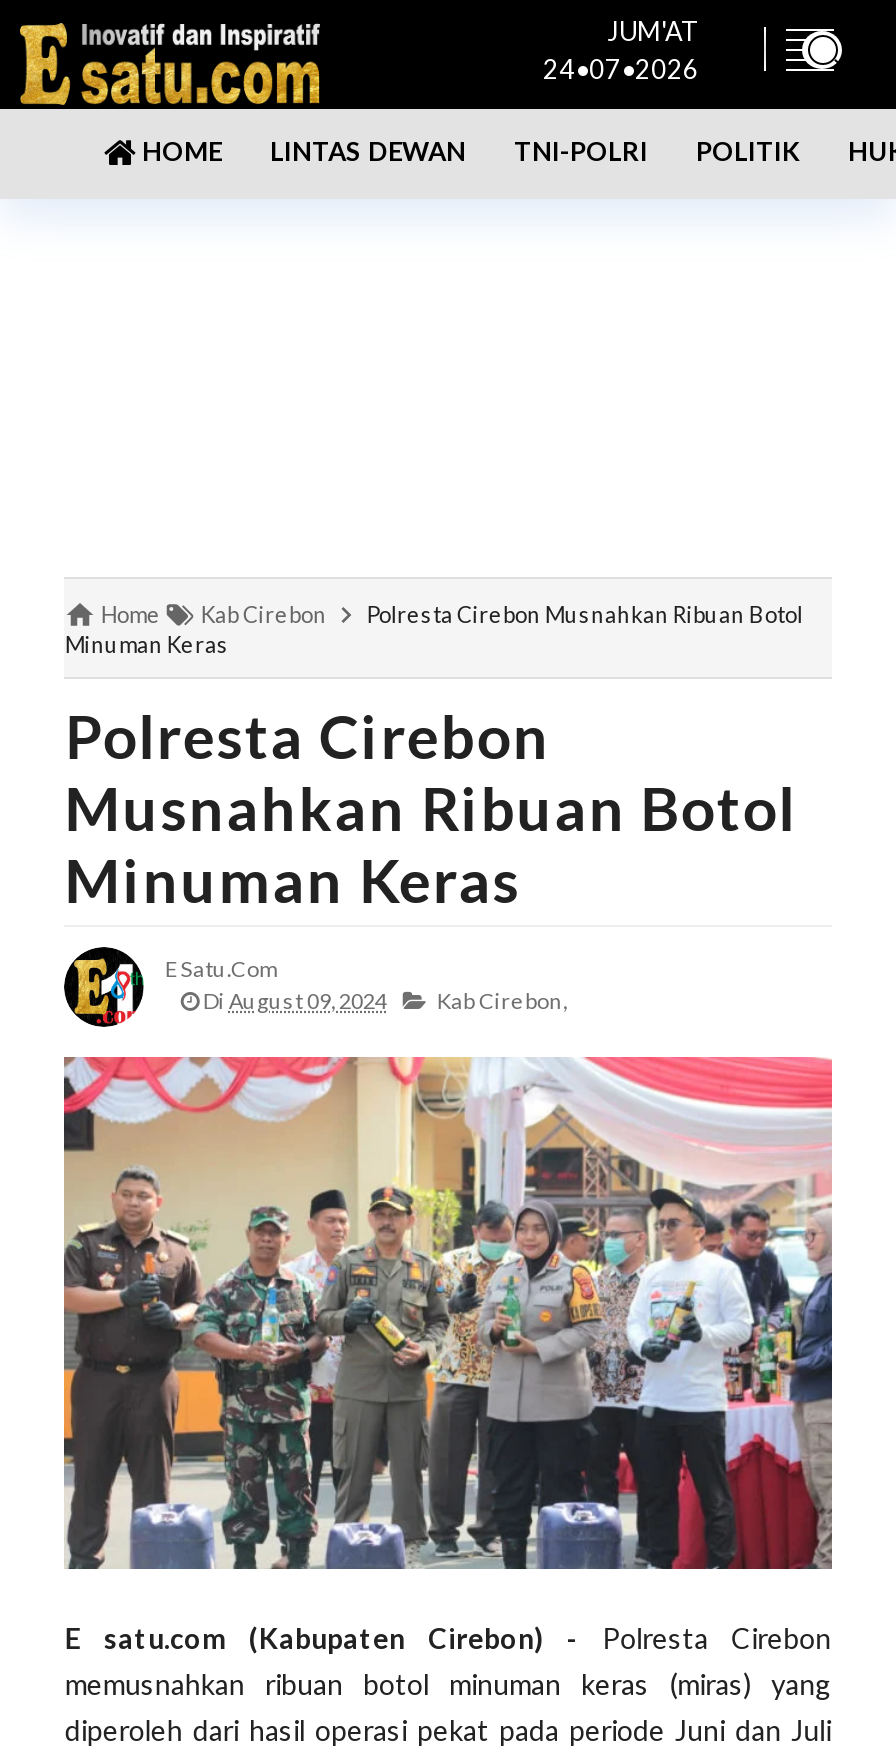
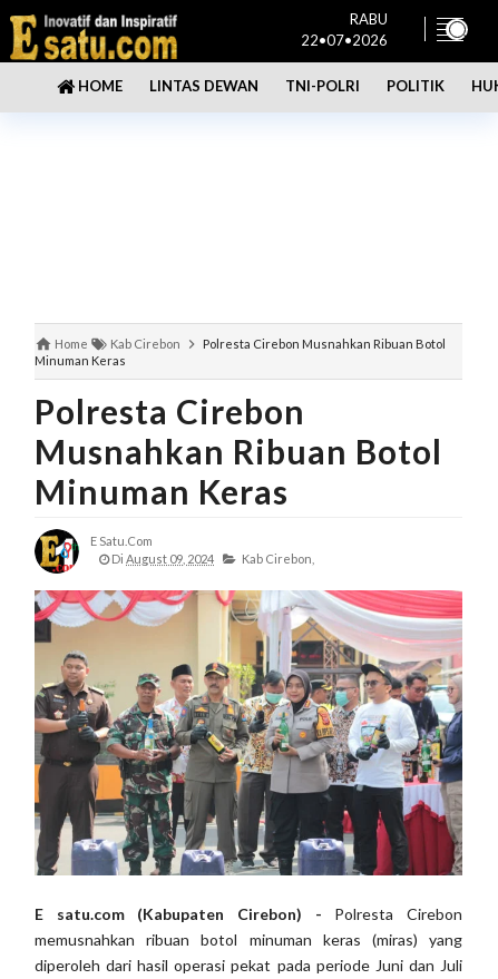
- JUM'AT
- 24•07•2026
+ RABU
+ 22•07•2026
